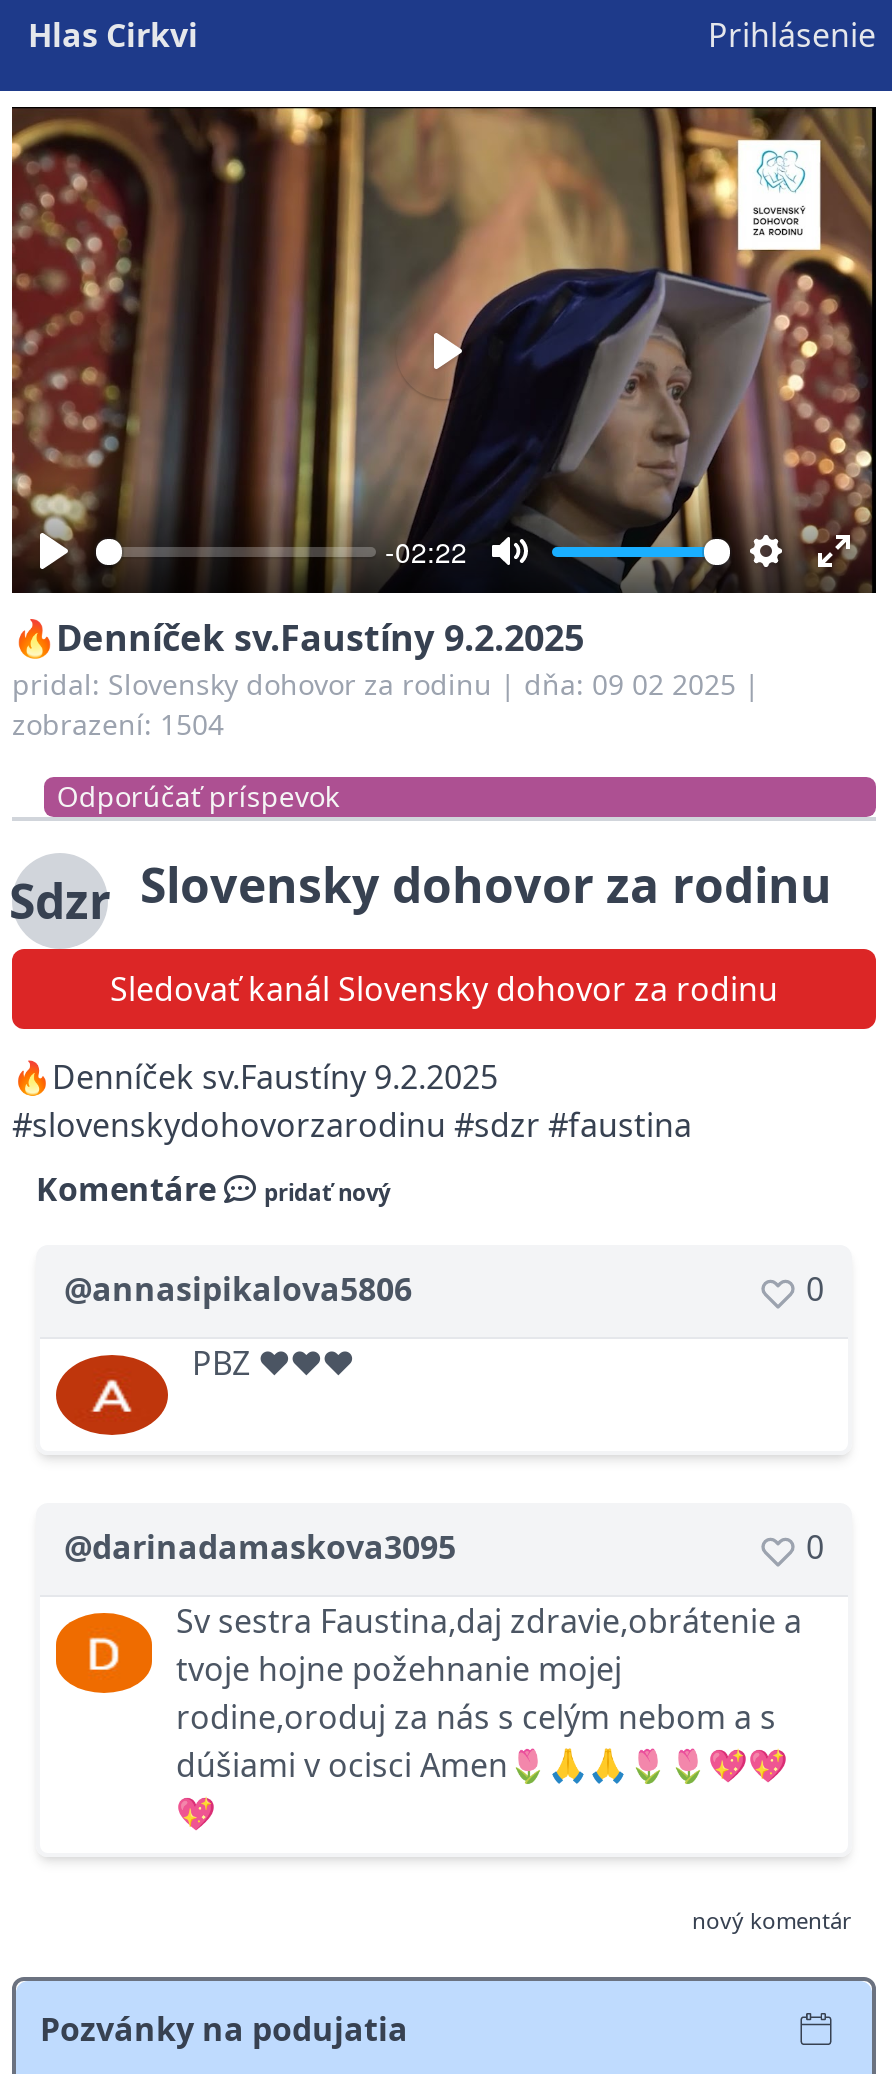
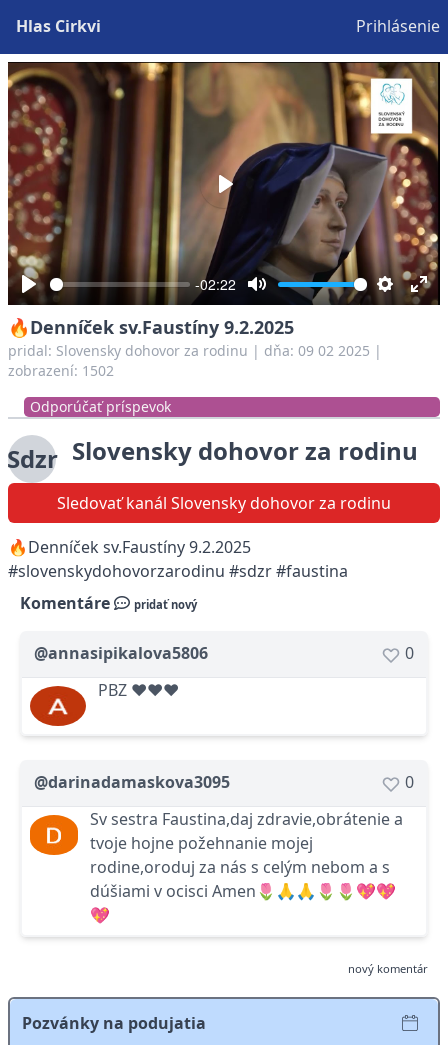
- zobrazení: 1504
+ zobrazení: 1502
